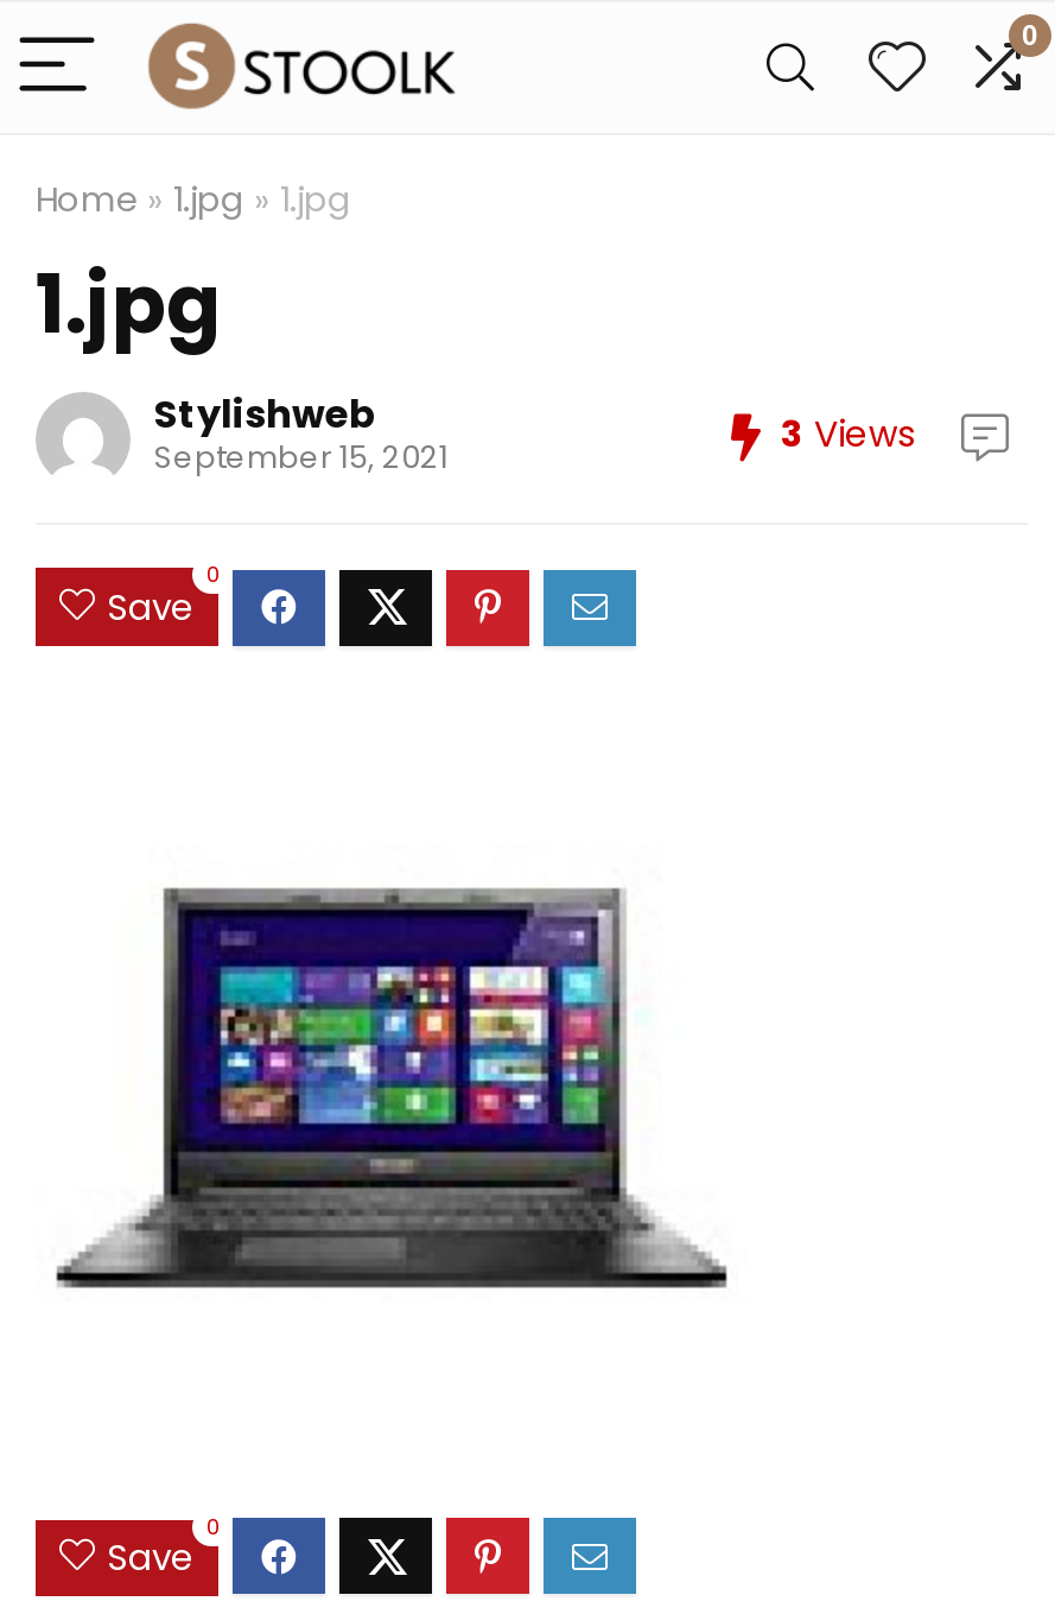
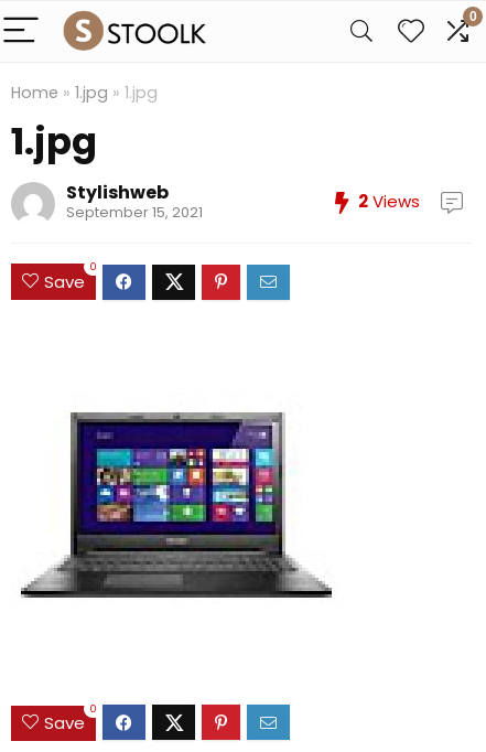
- 3 Views
+ 2 Views
